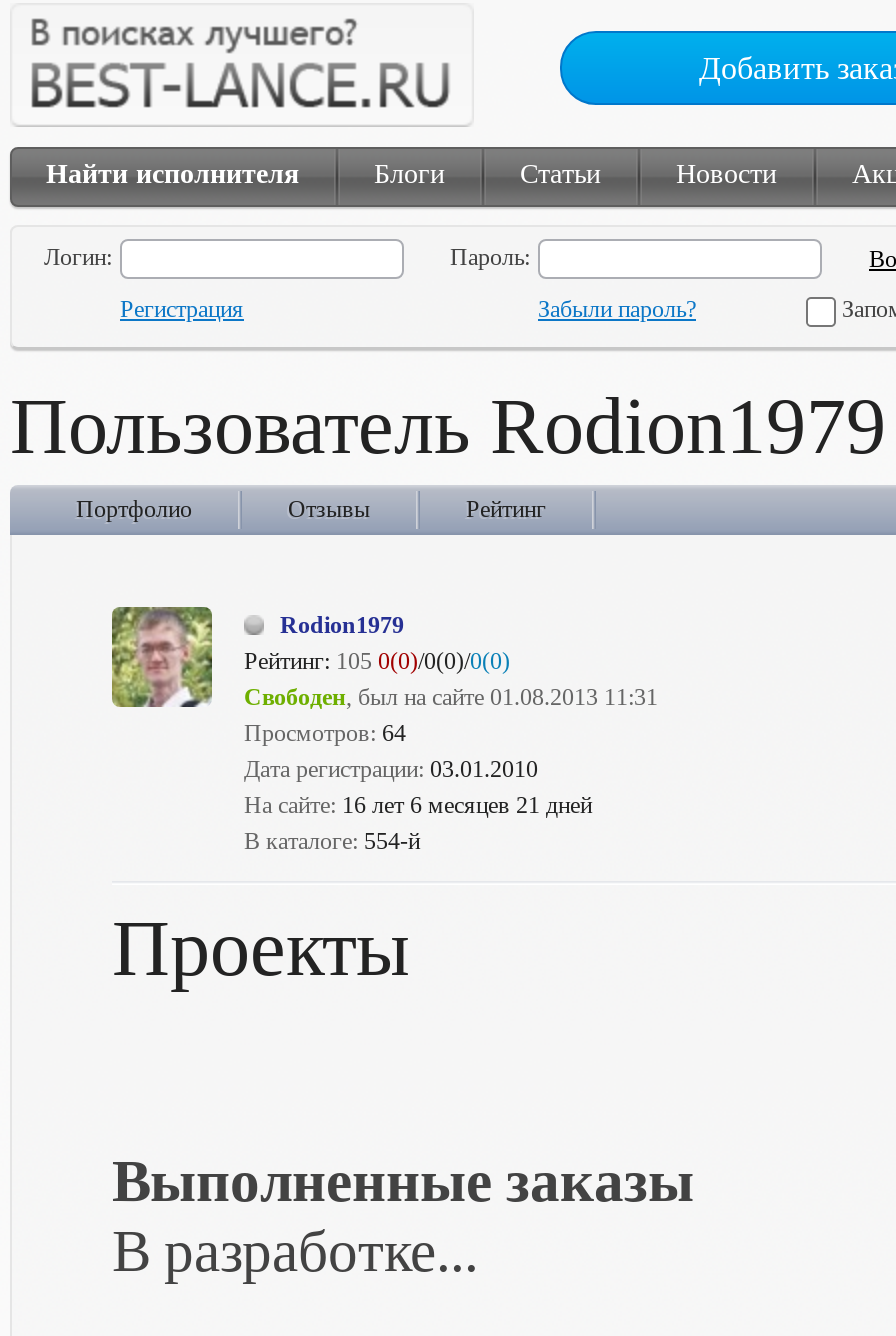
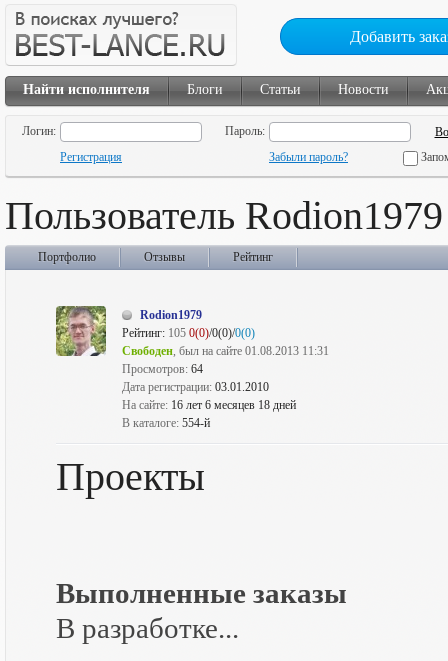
- На сайте: 16 лет 6 месяцев 21 дней
+ На сайте: 16 лет 6 месяцев 18 дней
